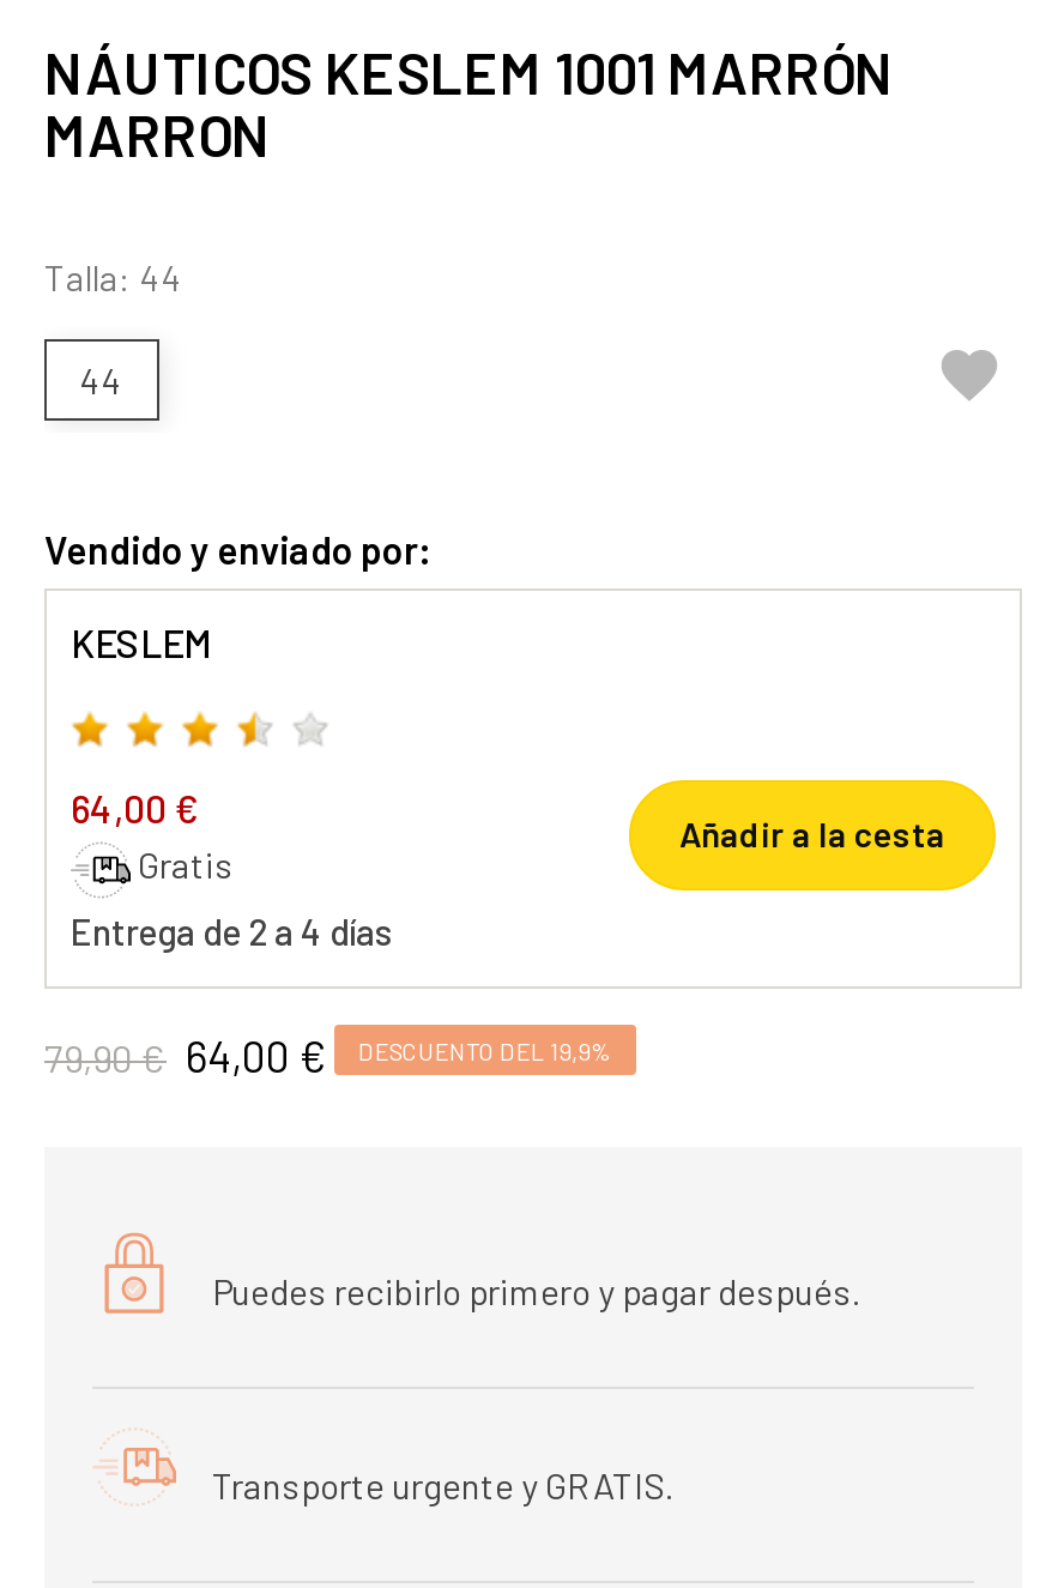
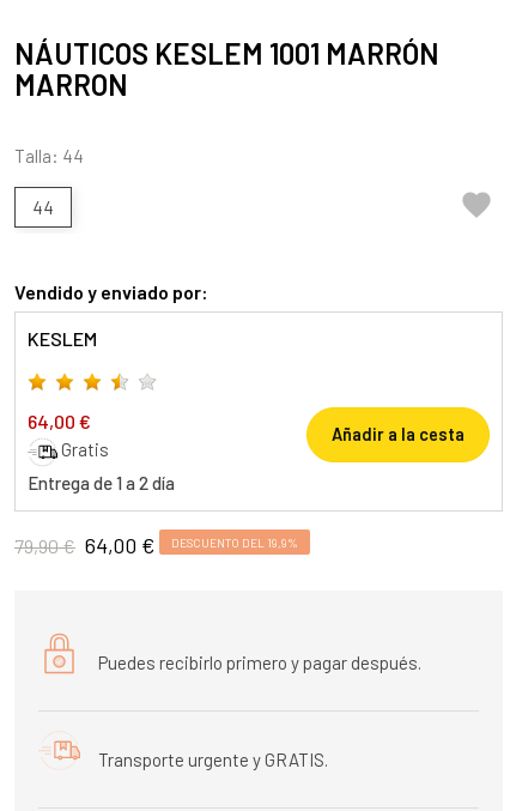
- Entrega de 2 a 4 días
+ Entrega de 1 a 2 día
